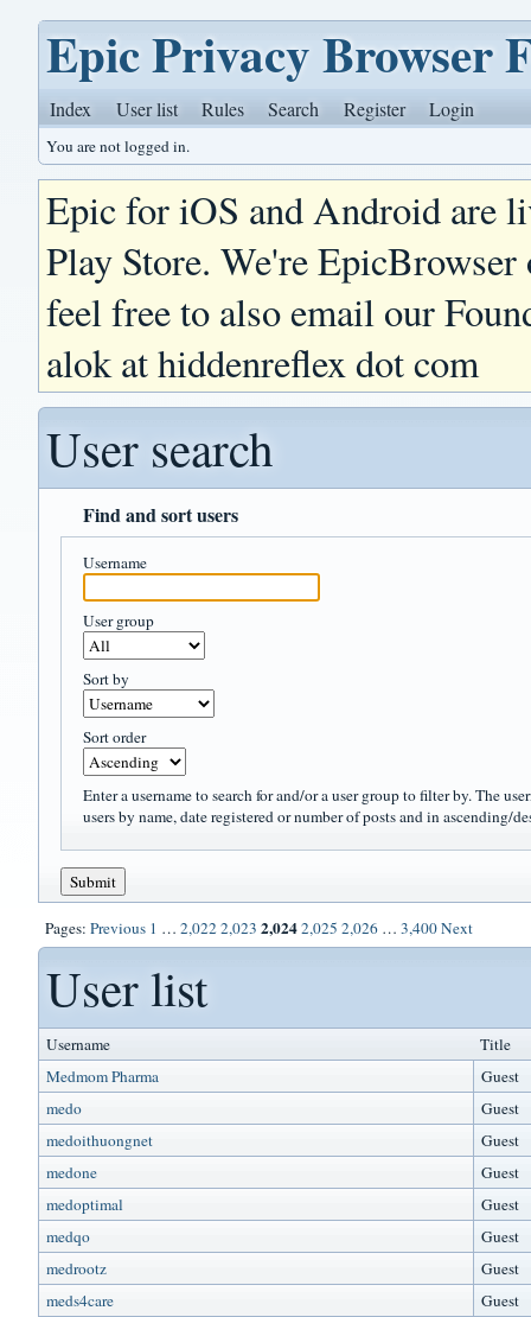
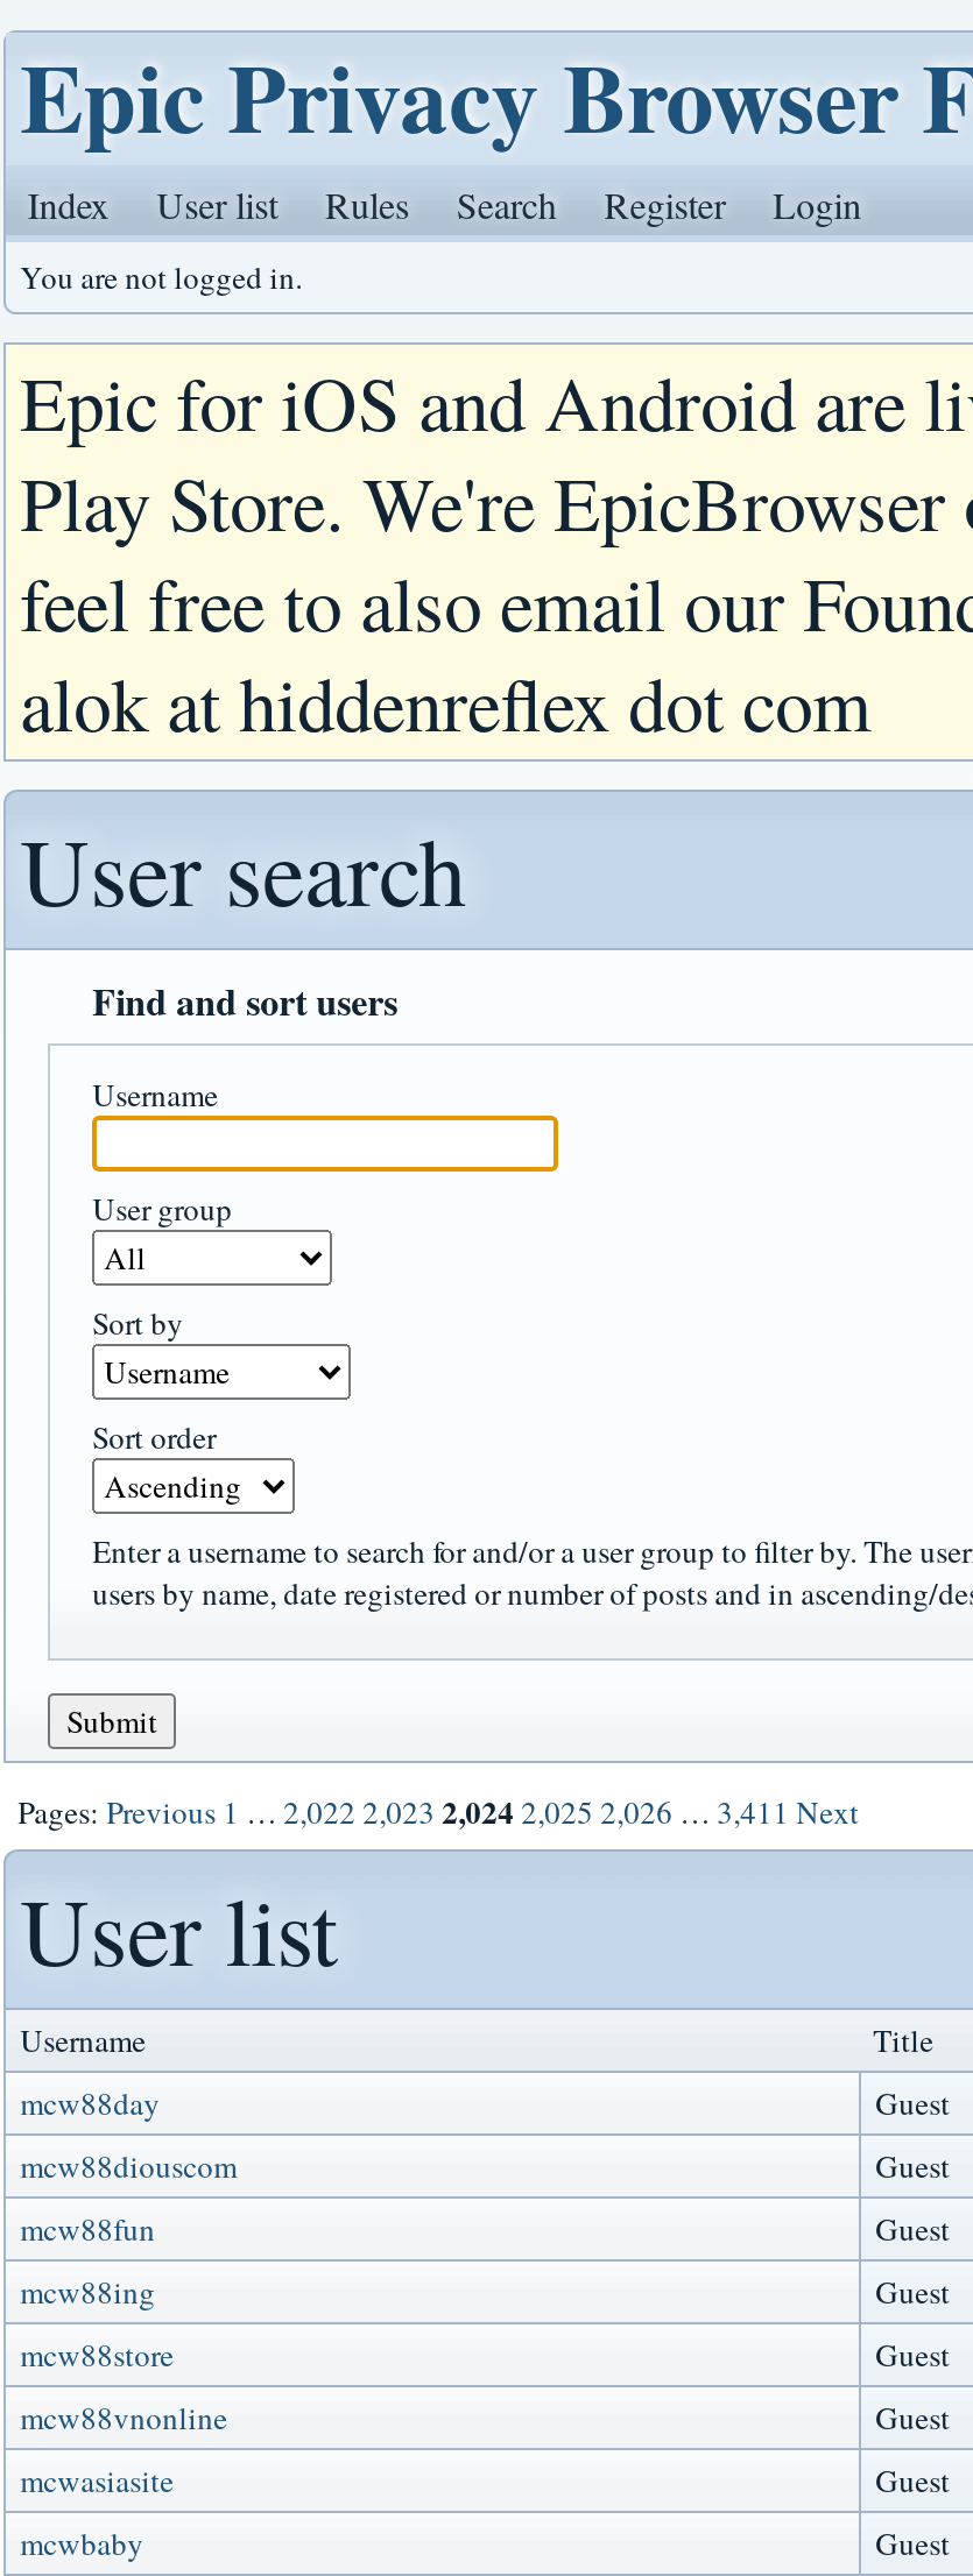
- Pages: Previous 1 … 2,022 2,023 2,024 2,025 2,026 … 3,400 Next
+ Pages: Previous 1 … 2,022 2,023 2,024 2,025 2,026 … 3,411 Next

- Medmom Pharma
+ mcw88day

- medo
+ mcw88diouscom

- medoithuongnet
+ mcw88fun

- medone
+ mcw88ing

- medoptimal
+ mcw88store

- medqo
+ mcw88vnonline

- medrootz
+ mcwasiasite

- meds4care
+ mcwbaby
